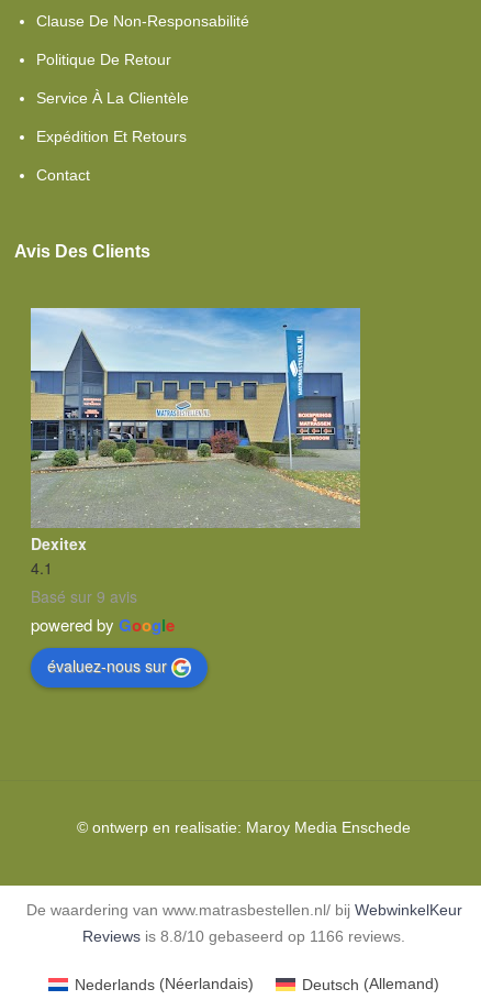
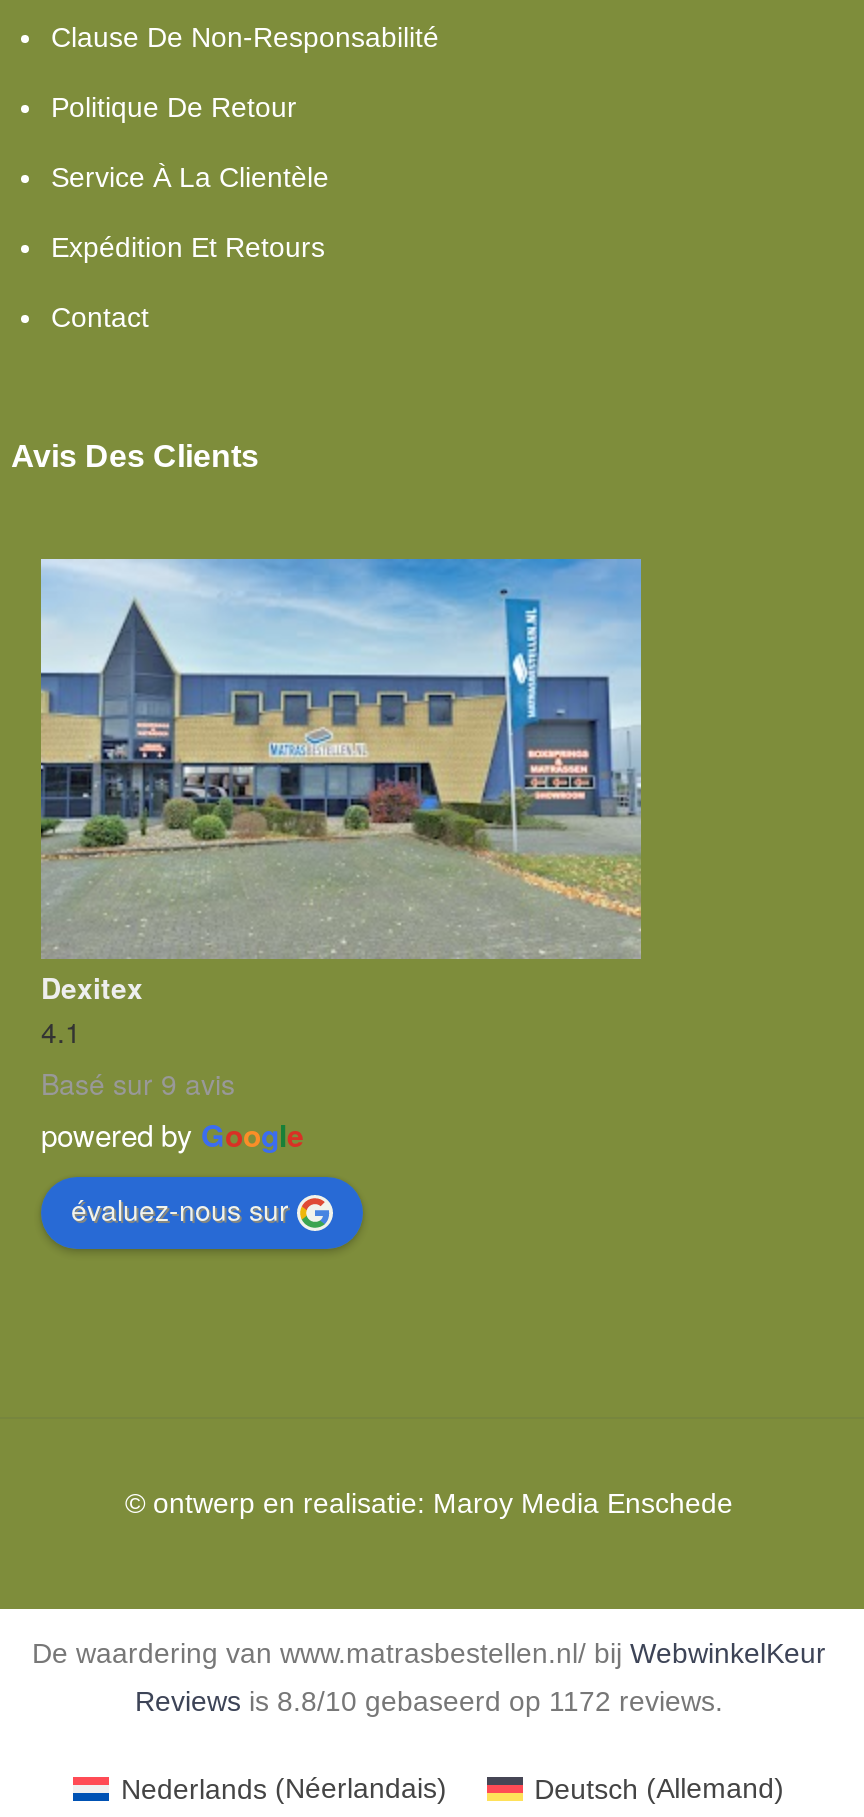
- Reviews is 8.8/10 gebaseerd op 1166 reviews.
+ Reviews is 8.8/10 gebaseerd op 1172 reviews.
